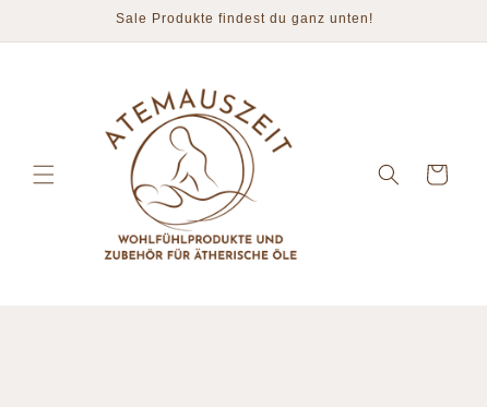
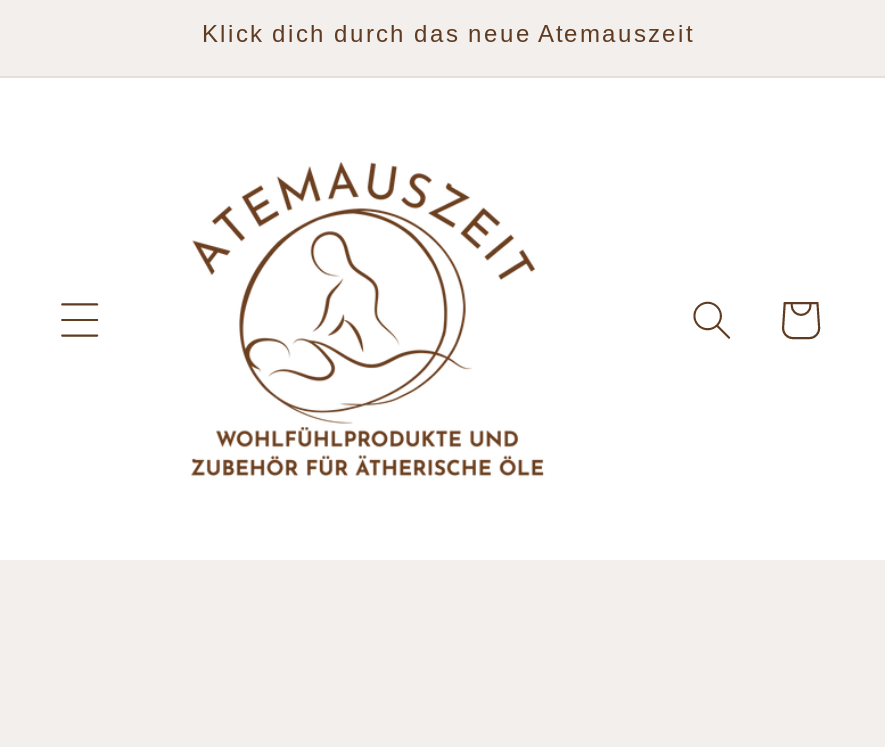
- Sale Produkte findest du ganz unten!
+ Klick dich durch das neue Atemauszeit
